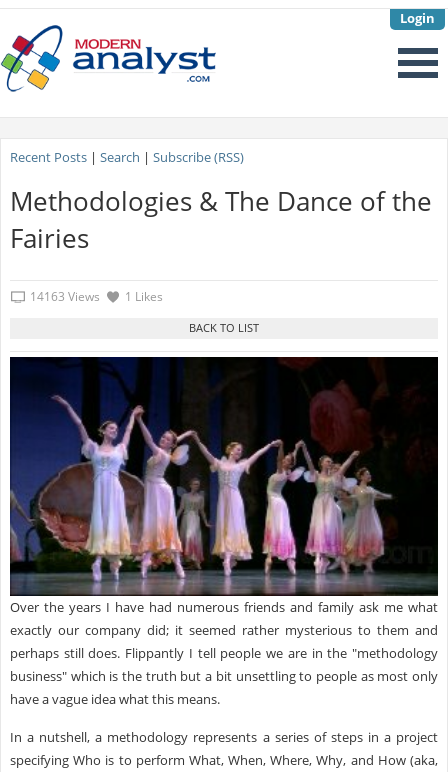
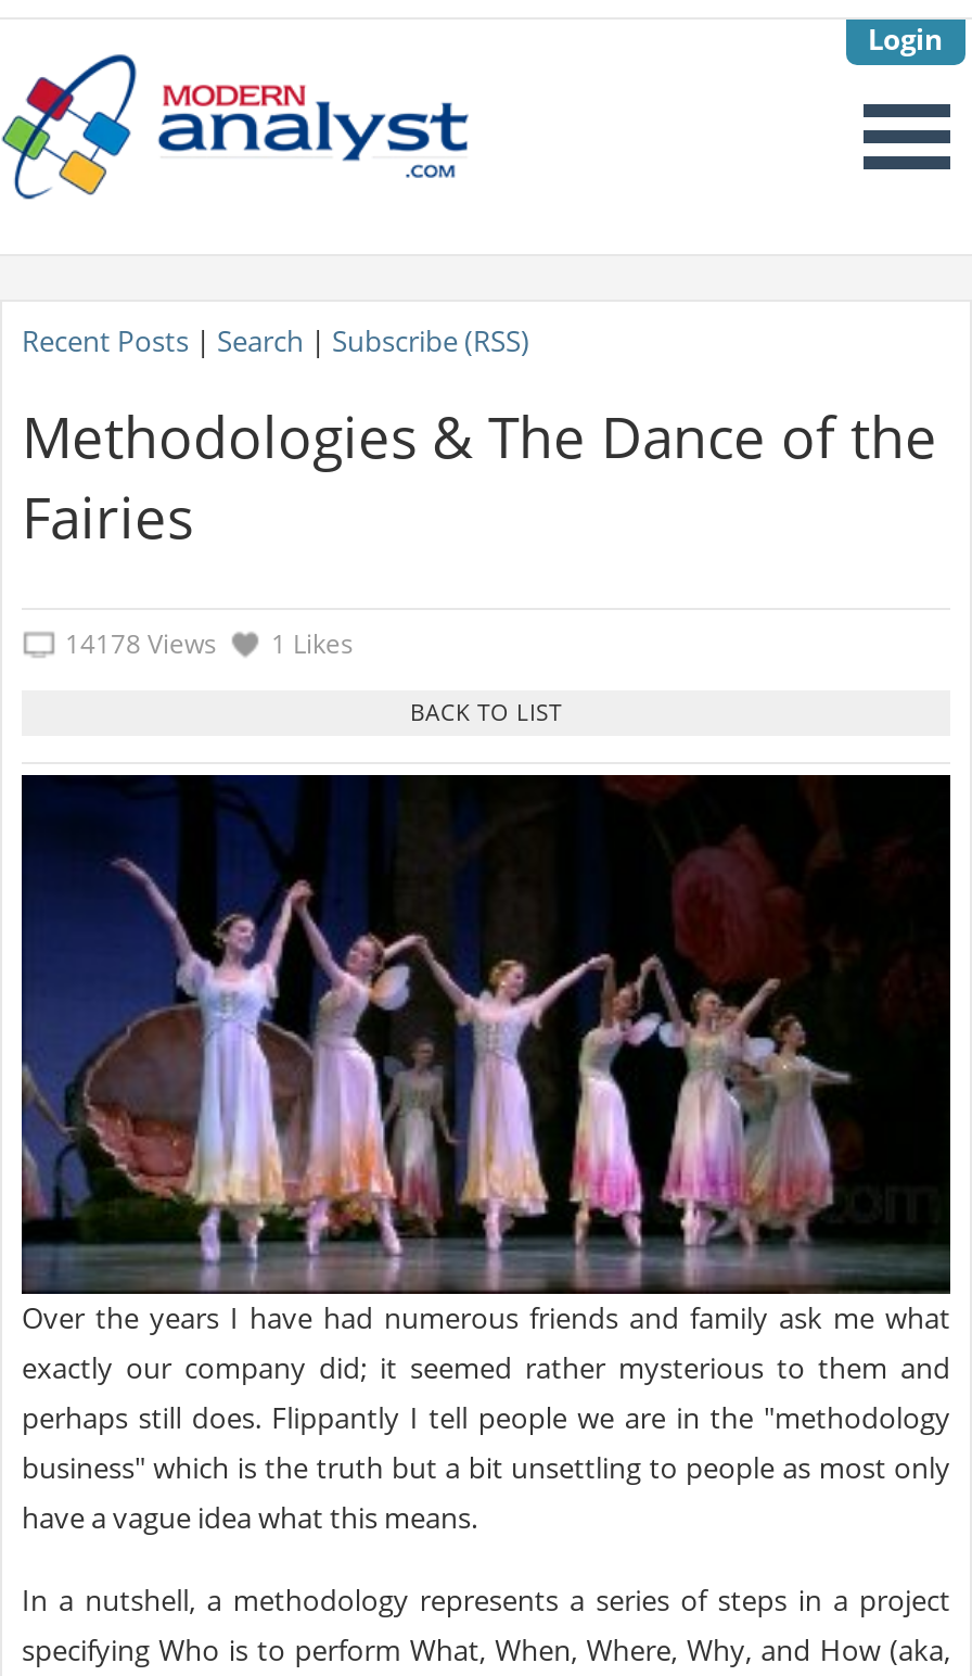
- 14163 Views 1 Likes
+ 14178 Views 1 Likes
